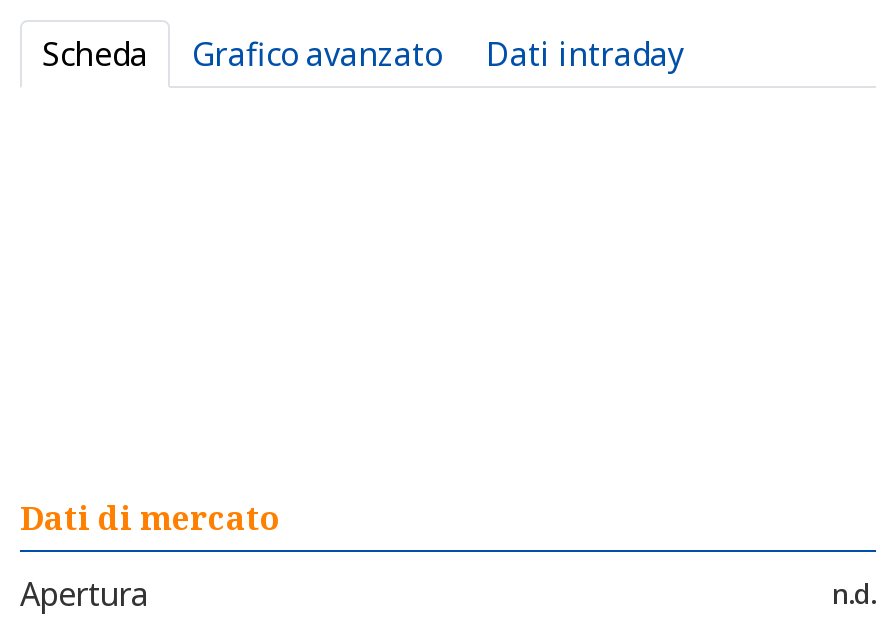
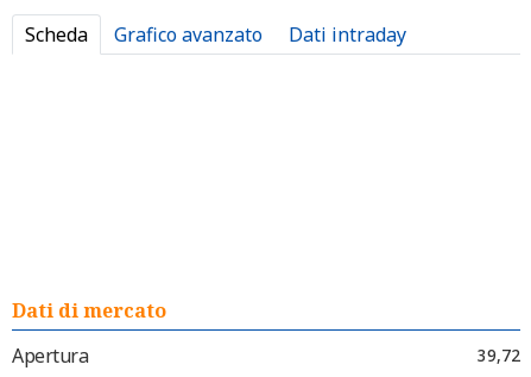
- n.d.
+ 39,72
